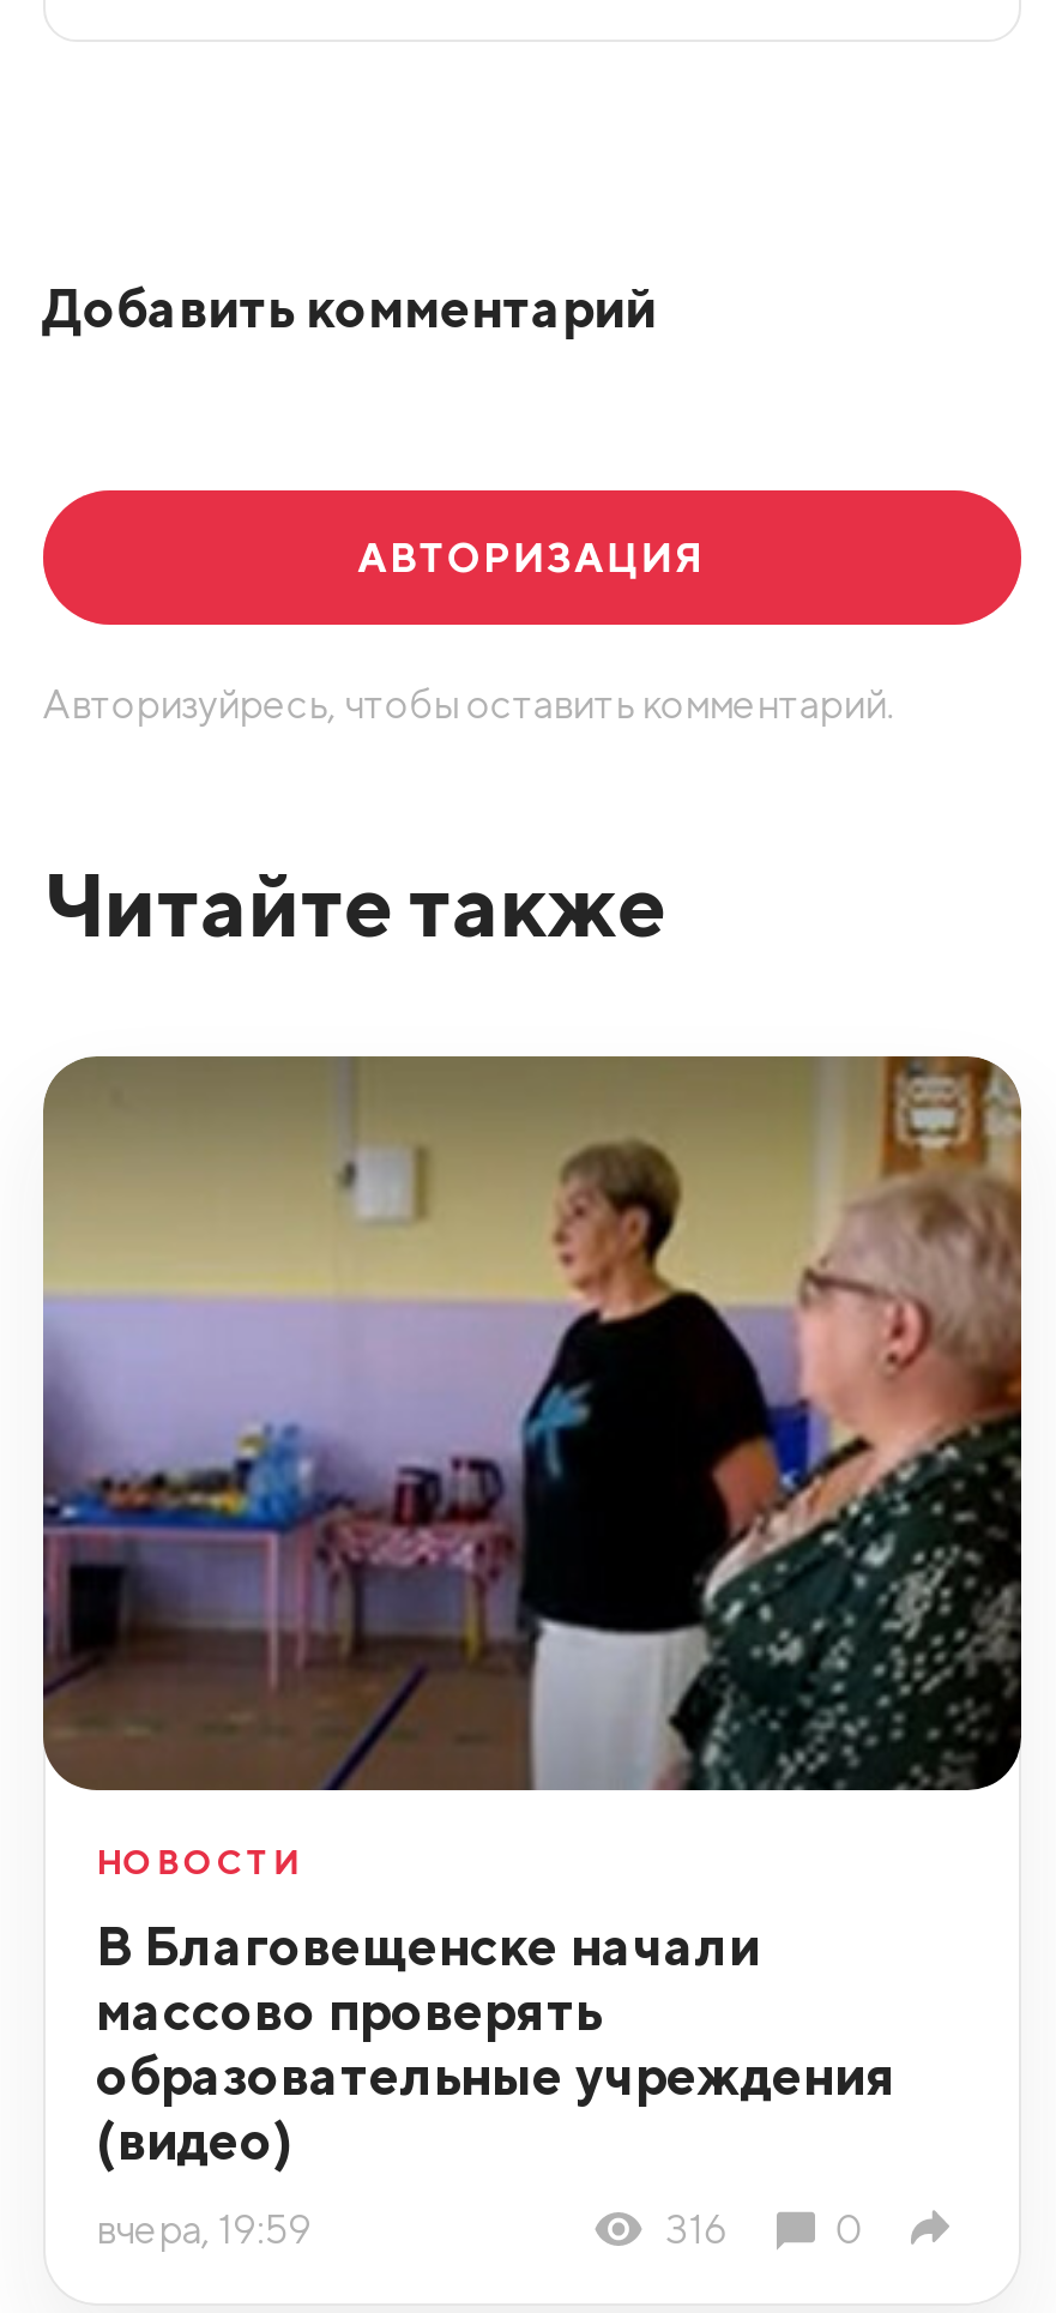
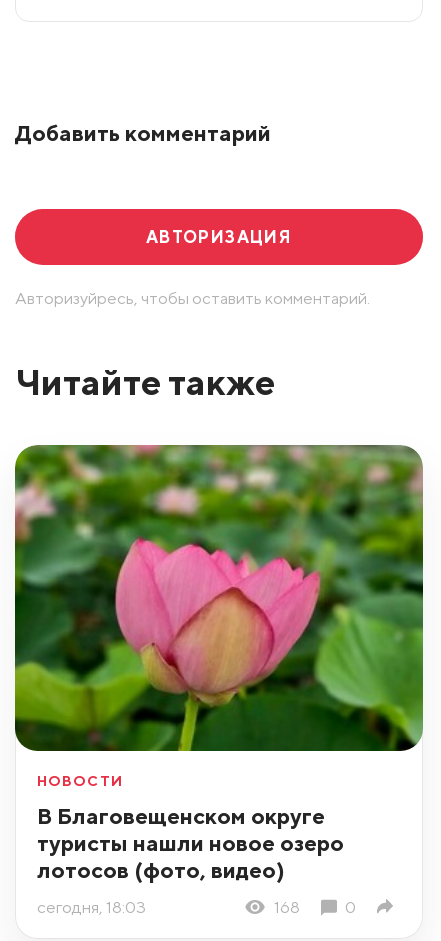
- [image]
+ [image]

- В Благовещенске начали
- массово проверять
- образовательные учреждения
- (видео)
+ В Благовещенском округе
+ туристы нашли новое озеро
+ лотосов (фото, видео)

- вчера, 19:59
- 316
+ сегодня, 18:03
+ 168
